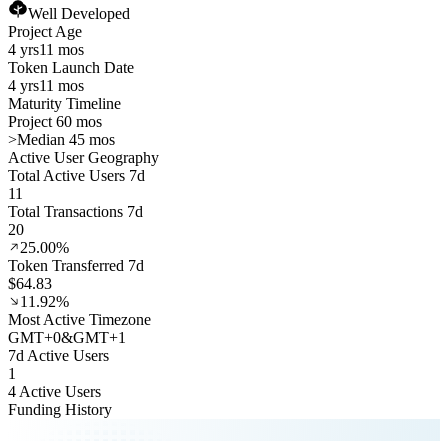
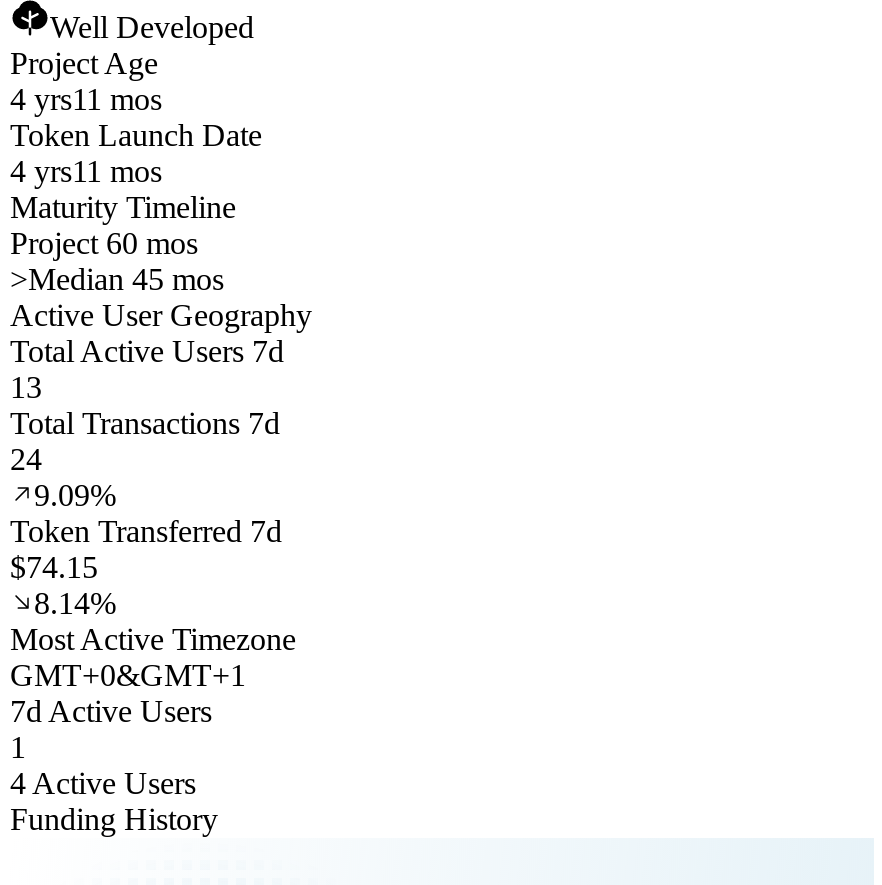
- 11
+ 13

- 20
+ 24

- 25.00%
+ 9.09%

- $64.83
+ $74.15

- 11.92%
+ 8.14%
